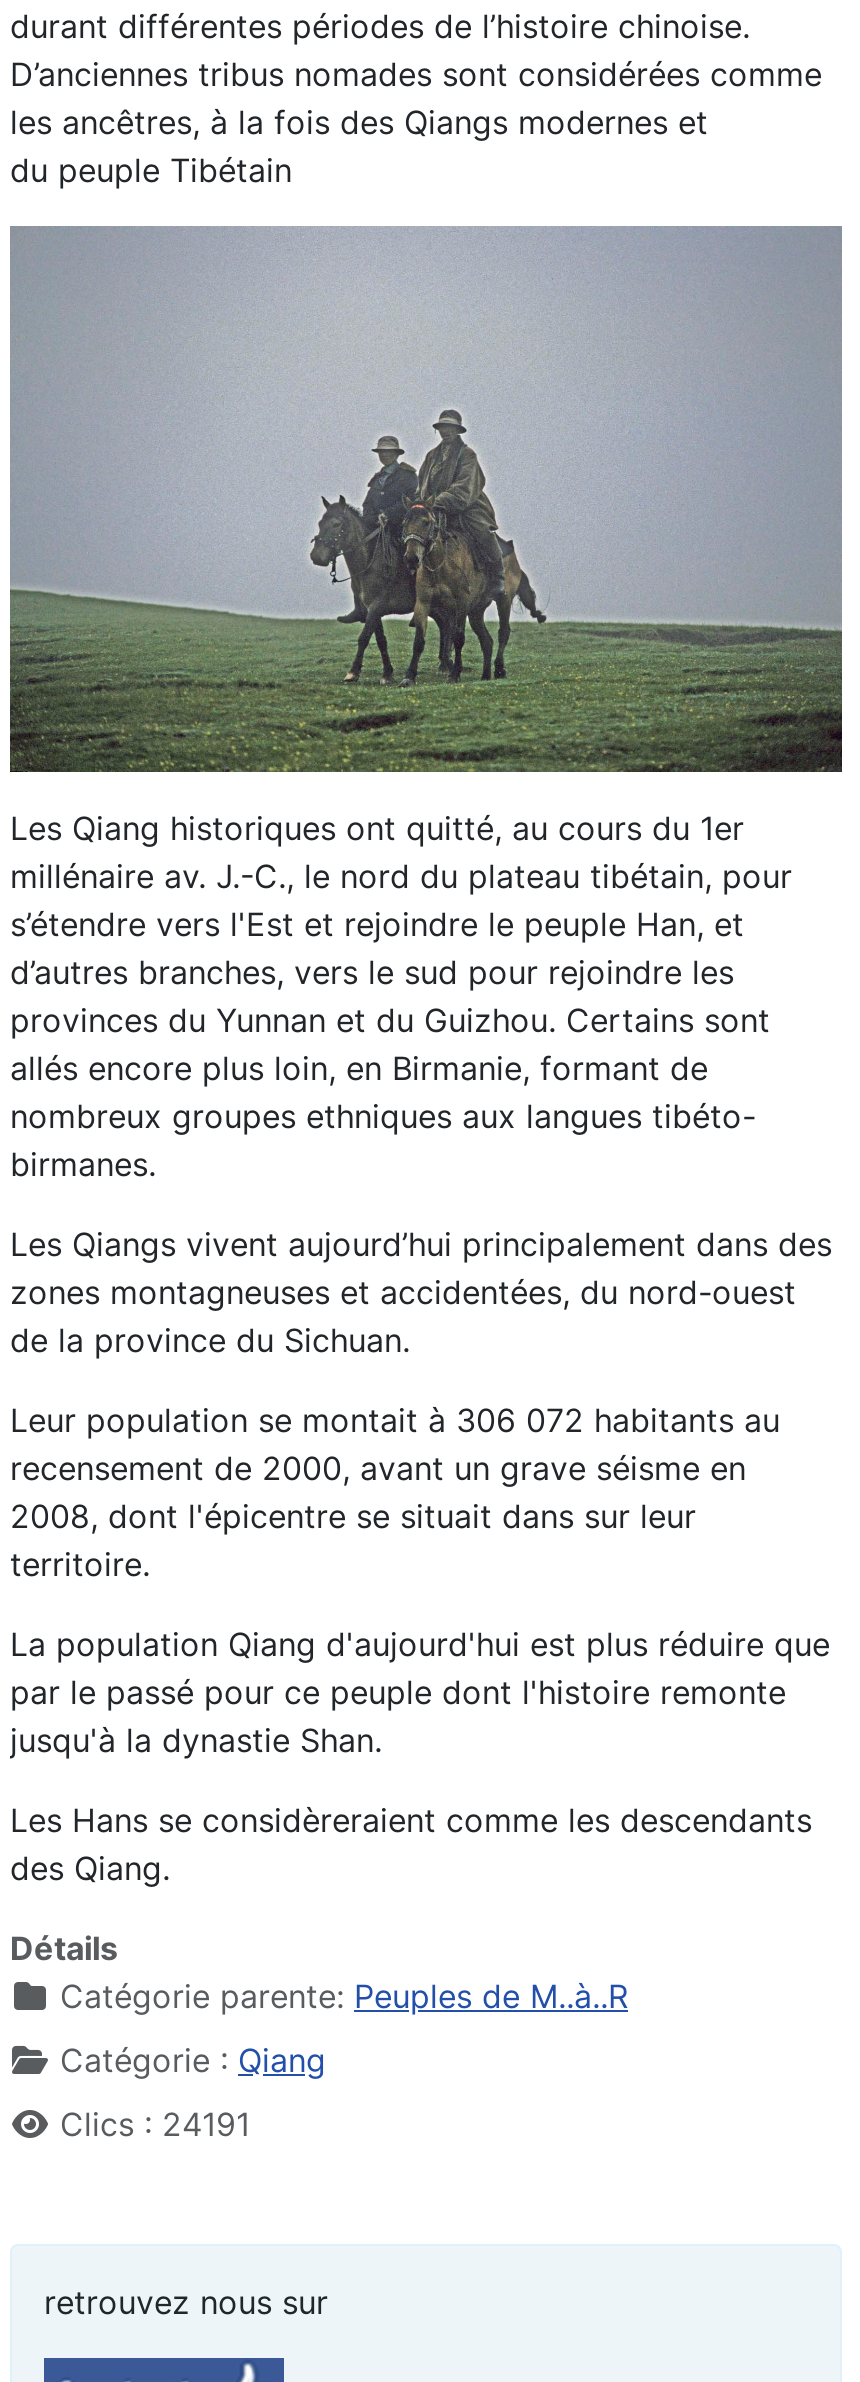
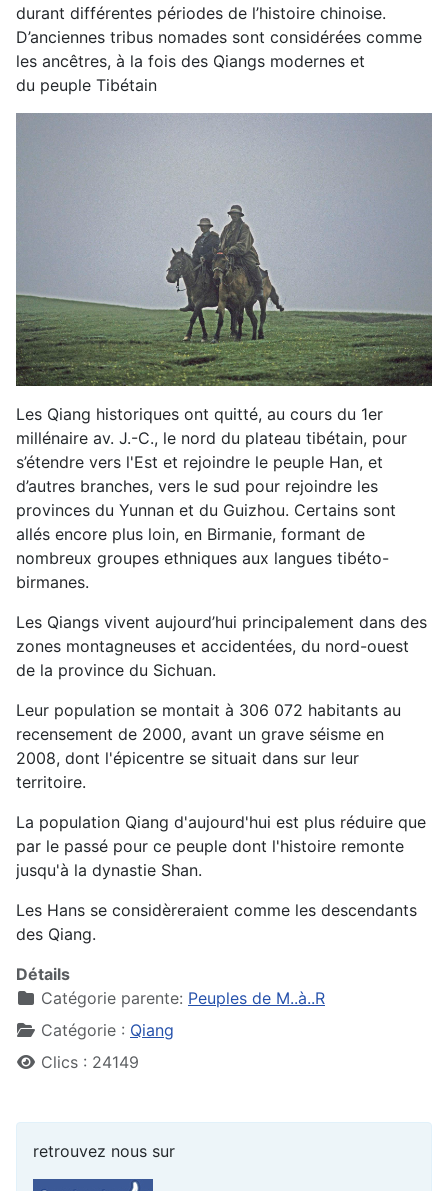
- Clics : 24191
+ Clics : 24149
